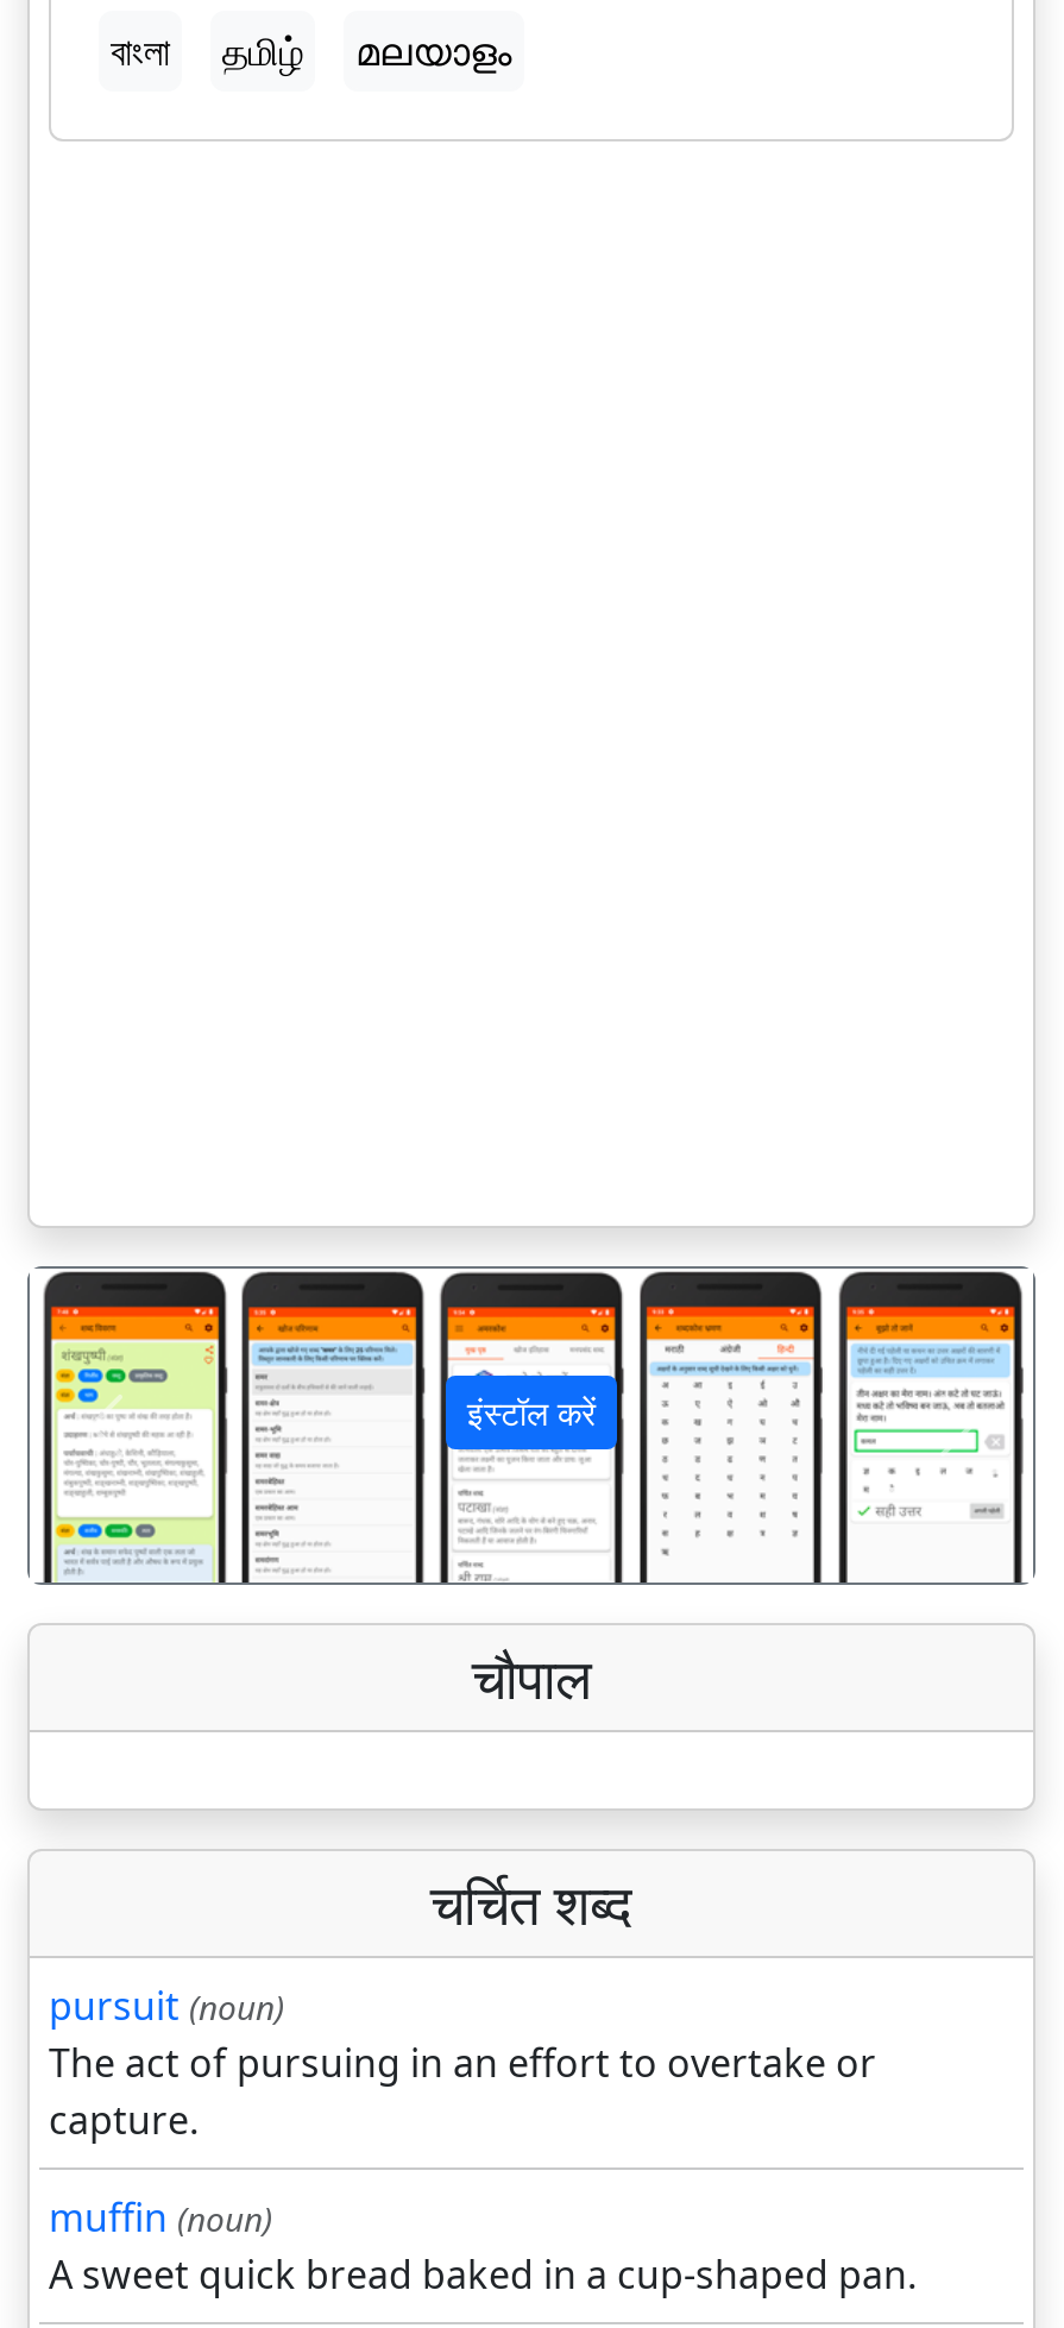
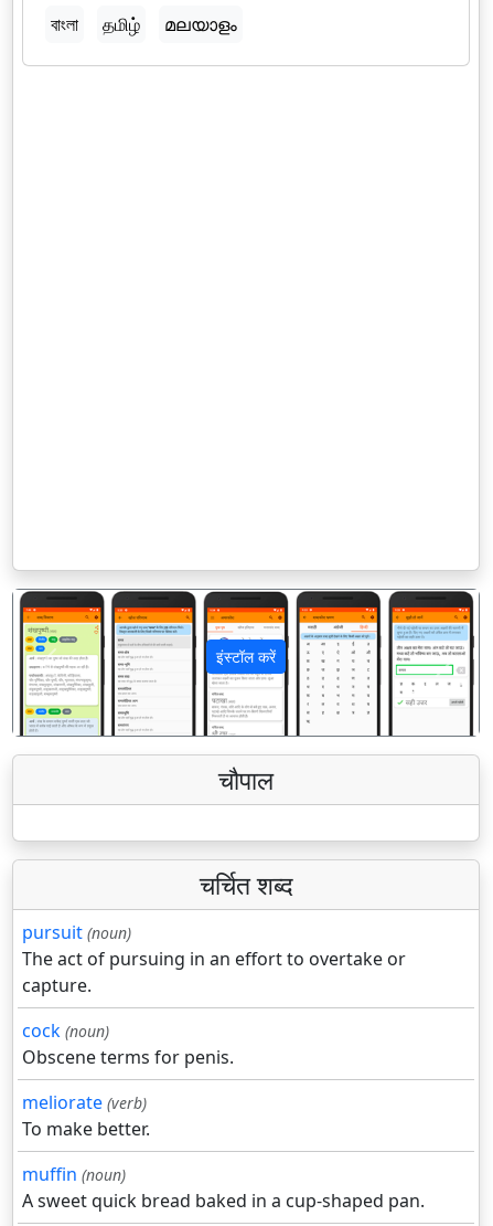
+ cock (noun)
+ Obscene terms for penis.
+ meliorate (verb)
+ To make better.
